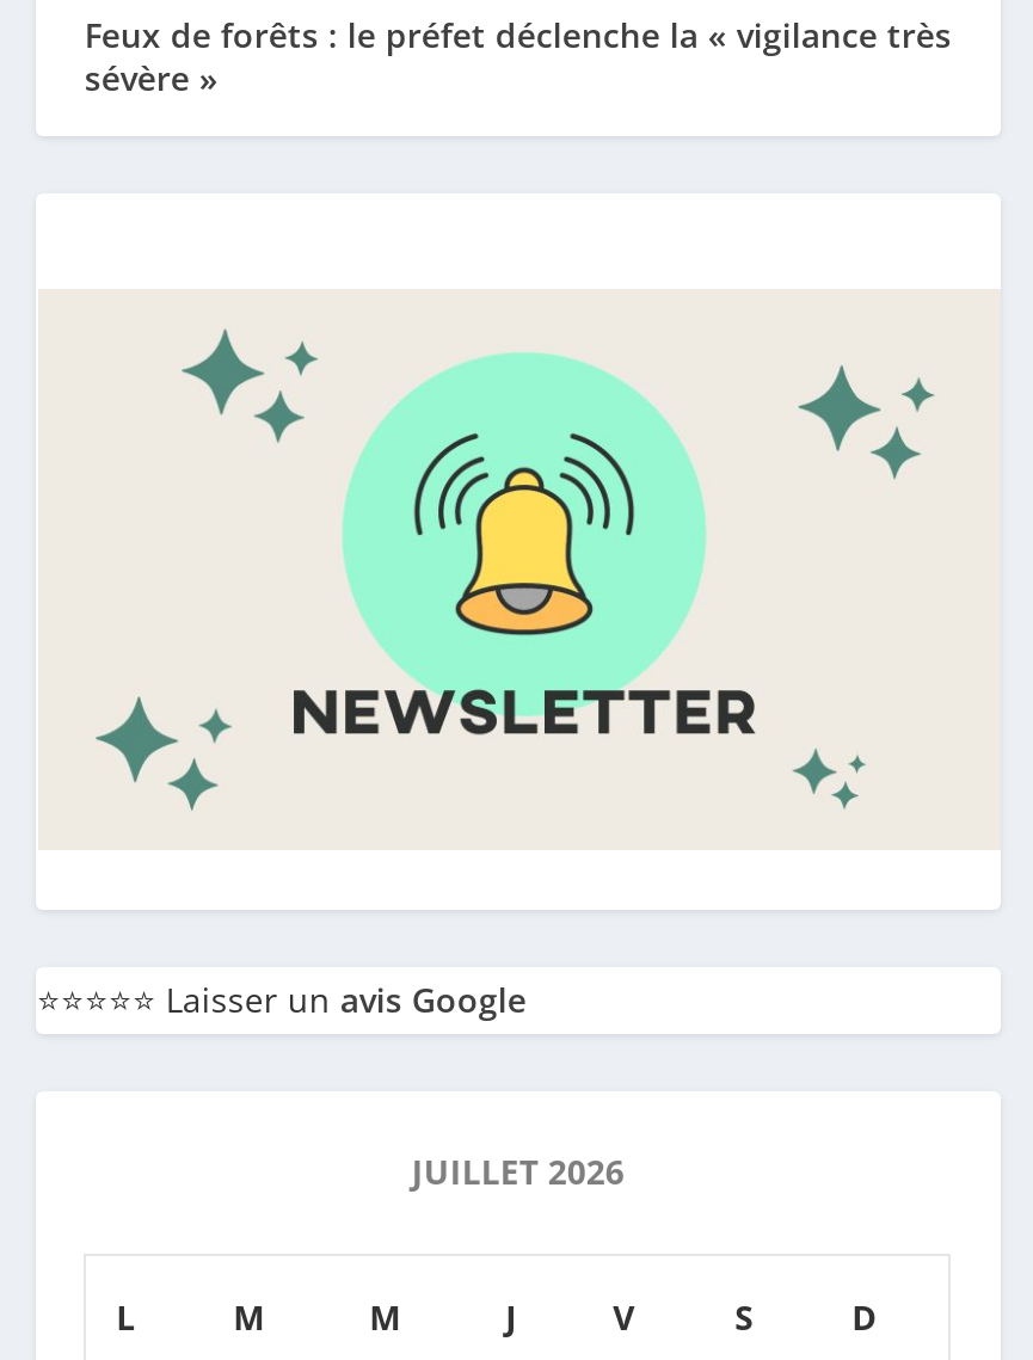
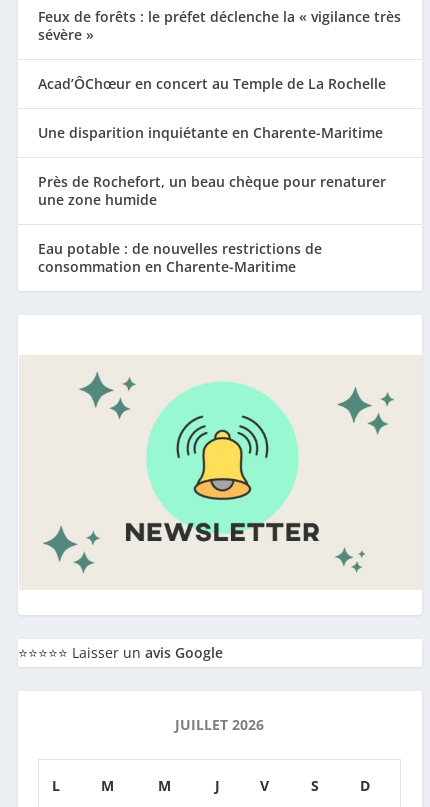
+ Acad’ÔChœur en concert au Temple de La Rochelle
+ Une disparition inquiétante en Charente-Maritime
+ Près de Rochefort, un beau chèque pour renaturer
+ une zone humide
+ Eau potable : de nouvelles restrictions de
+ consommation en Charente-Maritime
